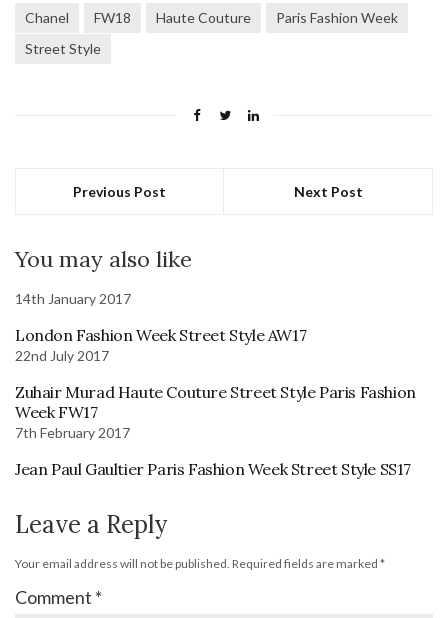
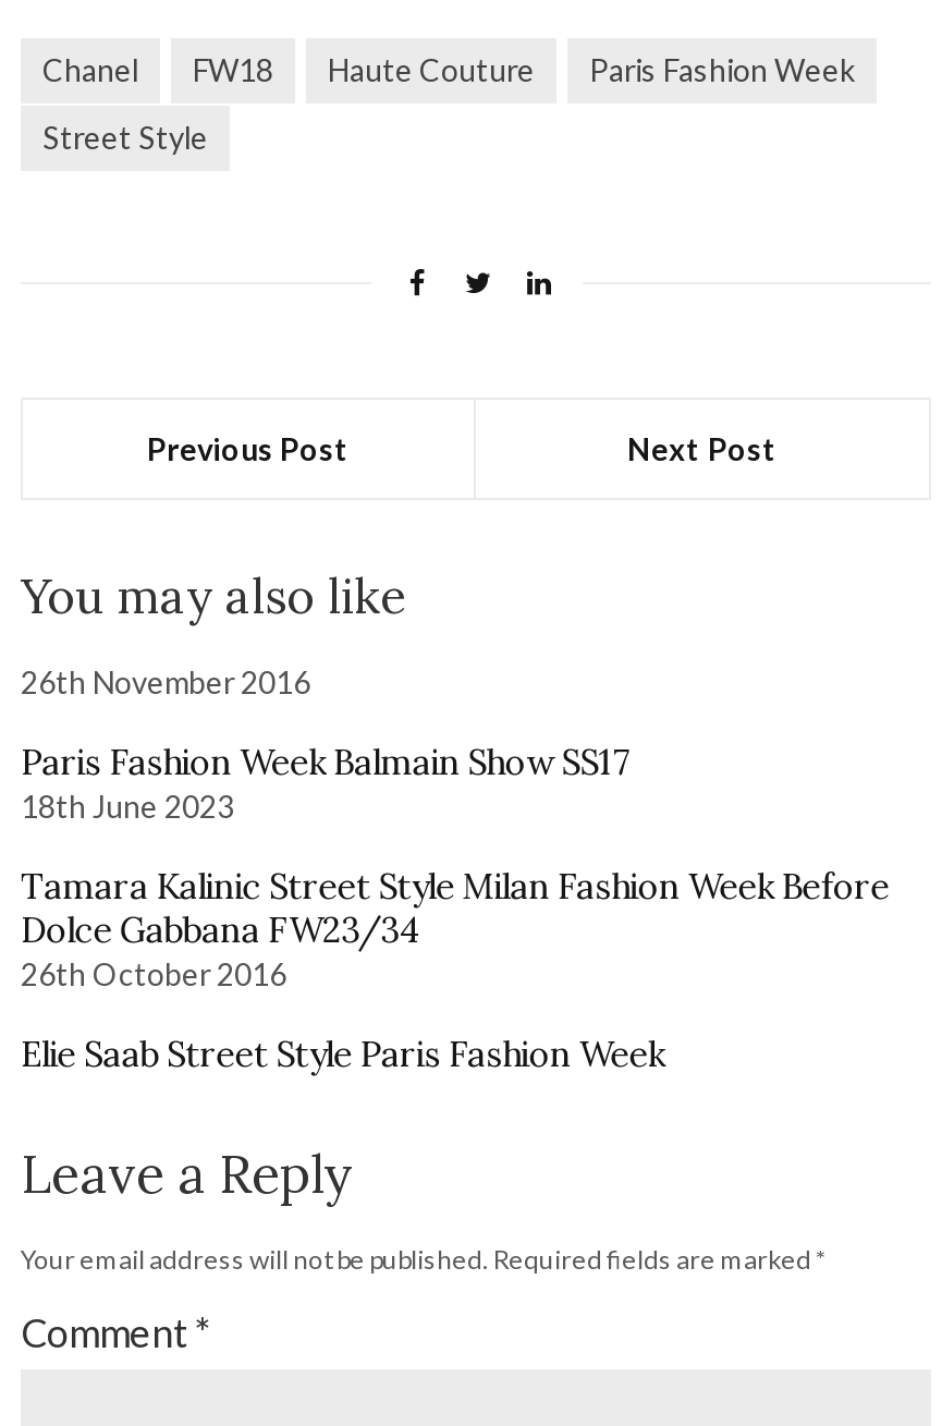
- 14th January 2017
+ 26th November 2016

- London Fashion Week Street Style AW17
- 22nd July 2017
+ Paris Fashion Week Balmain Show SS17
+ 18th June 2023

- Zuhair Murad Haute Couture Street Style Paris Fashion
- Week FW17
- 7th February 2017
+ Tamara Kalinic Street Style Milan Fashion Week Before
+ Dolce Gabbana FW23/34
+ 26th October 2016

- Jean Paul Gaultier Paris Fashion Week Street Style SS17
+ Elie Saab Street Style Paris Fashion Week
